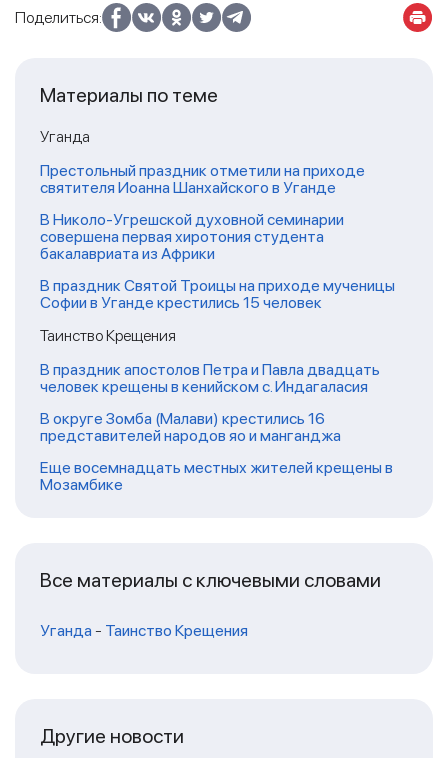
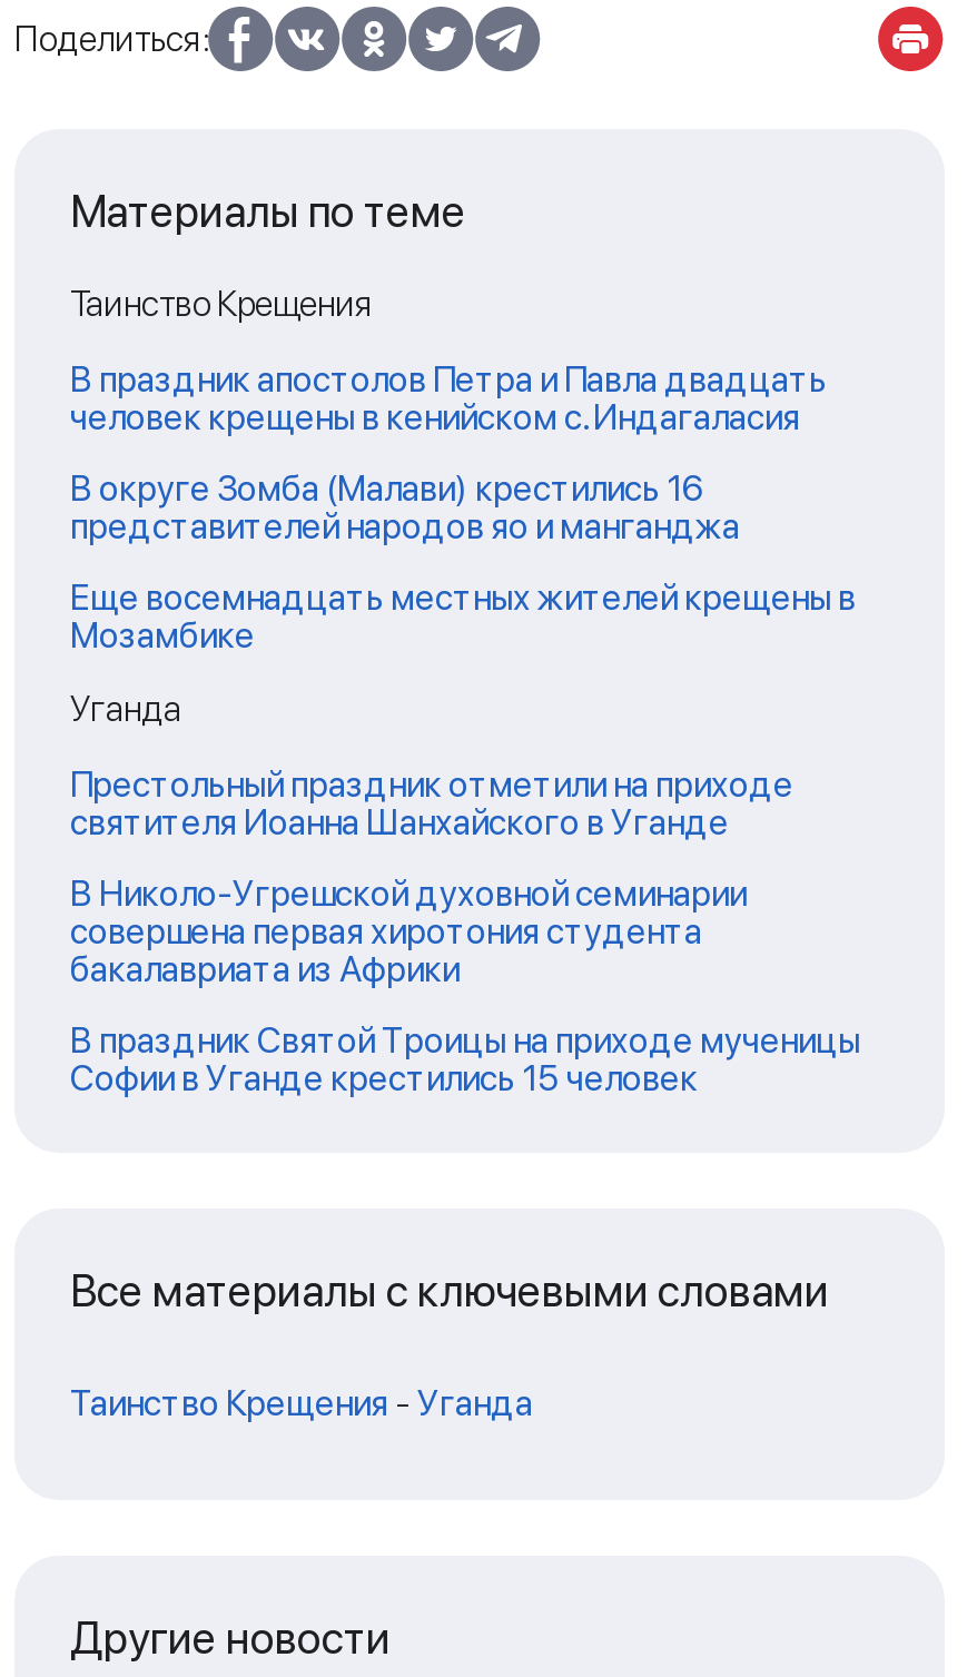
moved down: Уганда | Престольный праздник отметили на приходе | святителя Иоанна Шанхайского в Уганде | В Николо-Угрешской духовной семинарии | совершена первая хиротония студента | бакалавриата из Африки | В праздник Святой Троицы на приходе мученицы | Софии в Уганде крестились 15 человек

moved up: Таинство Крещения | В праздник апостолов Петра и Павла двадцать | человек крещены в кенийском с. Индагаласия | В округе Зомба (Малави) крестились 16 | представителей народов яо и манганджа | Еще восемнадцать местных жителей крещены в | Мозамбике

- Уганда - Таинство Крещения
+ Таинство Крещения - Уганда
